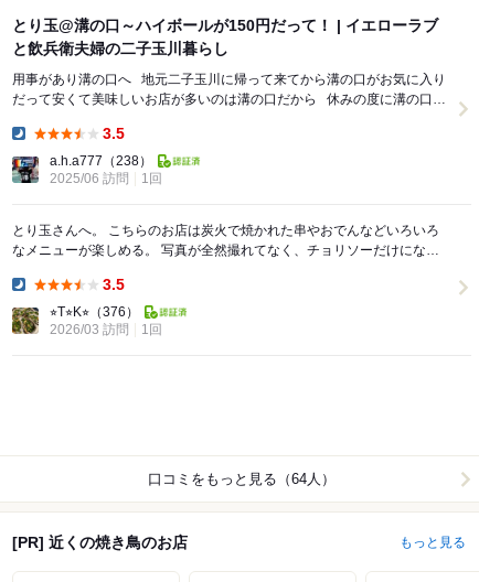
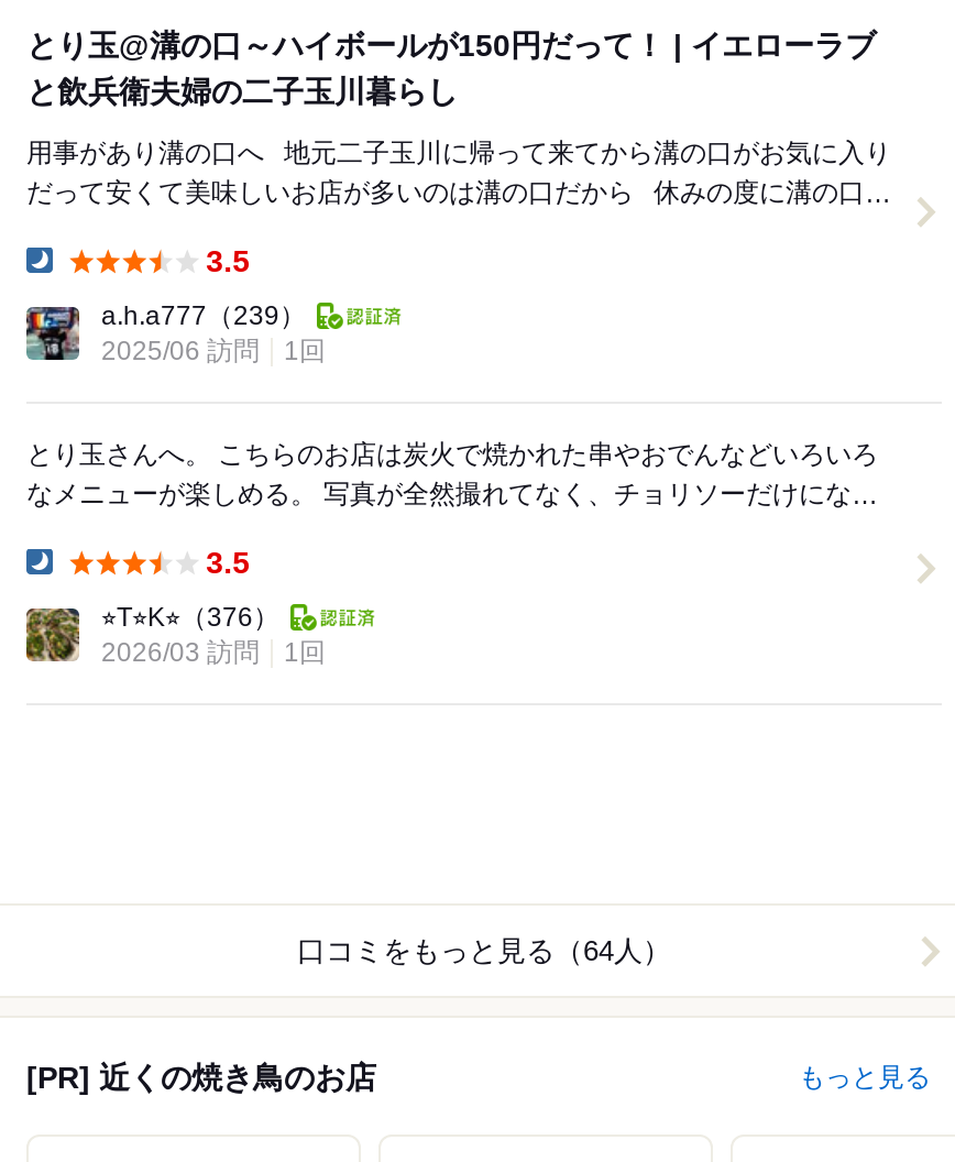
- a.h.a777（238）
+ a.h.a777（239）
